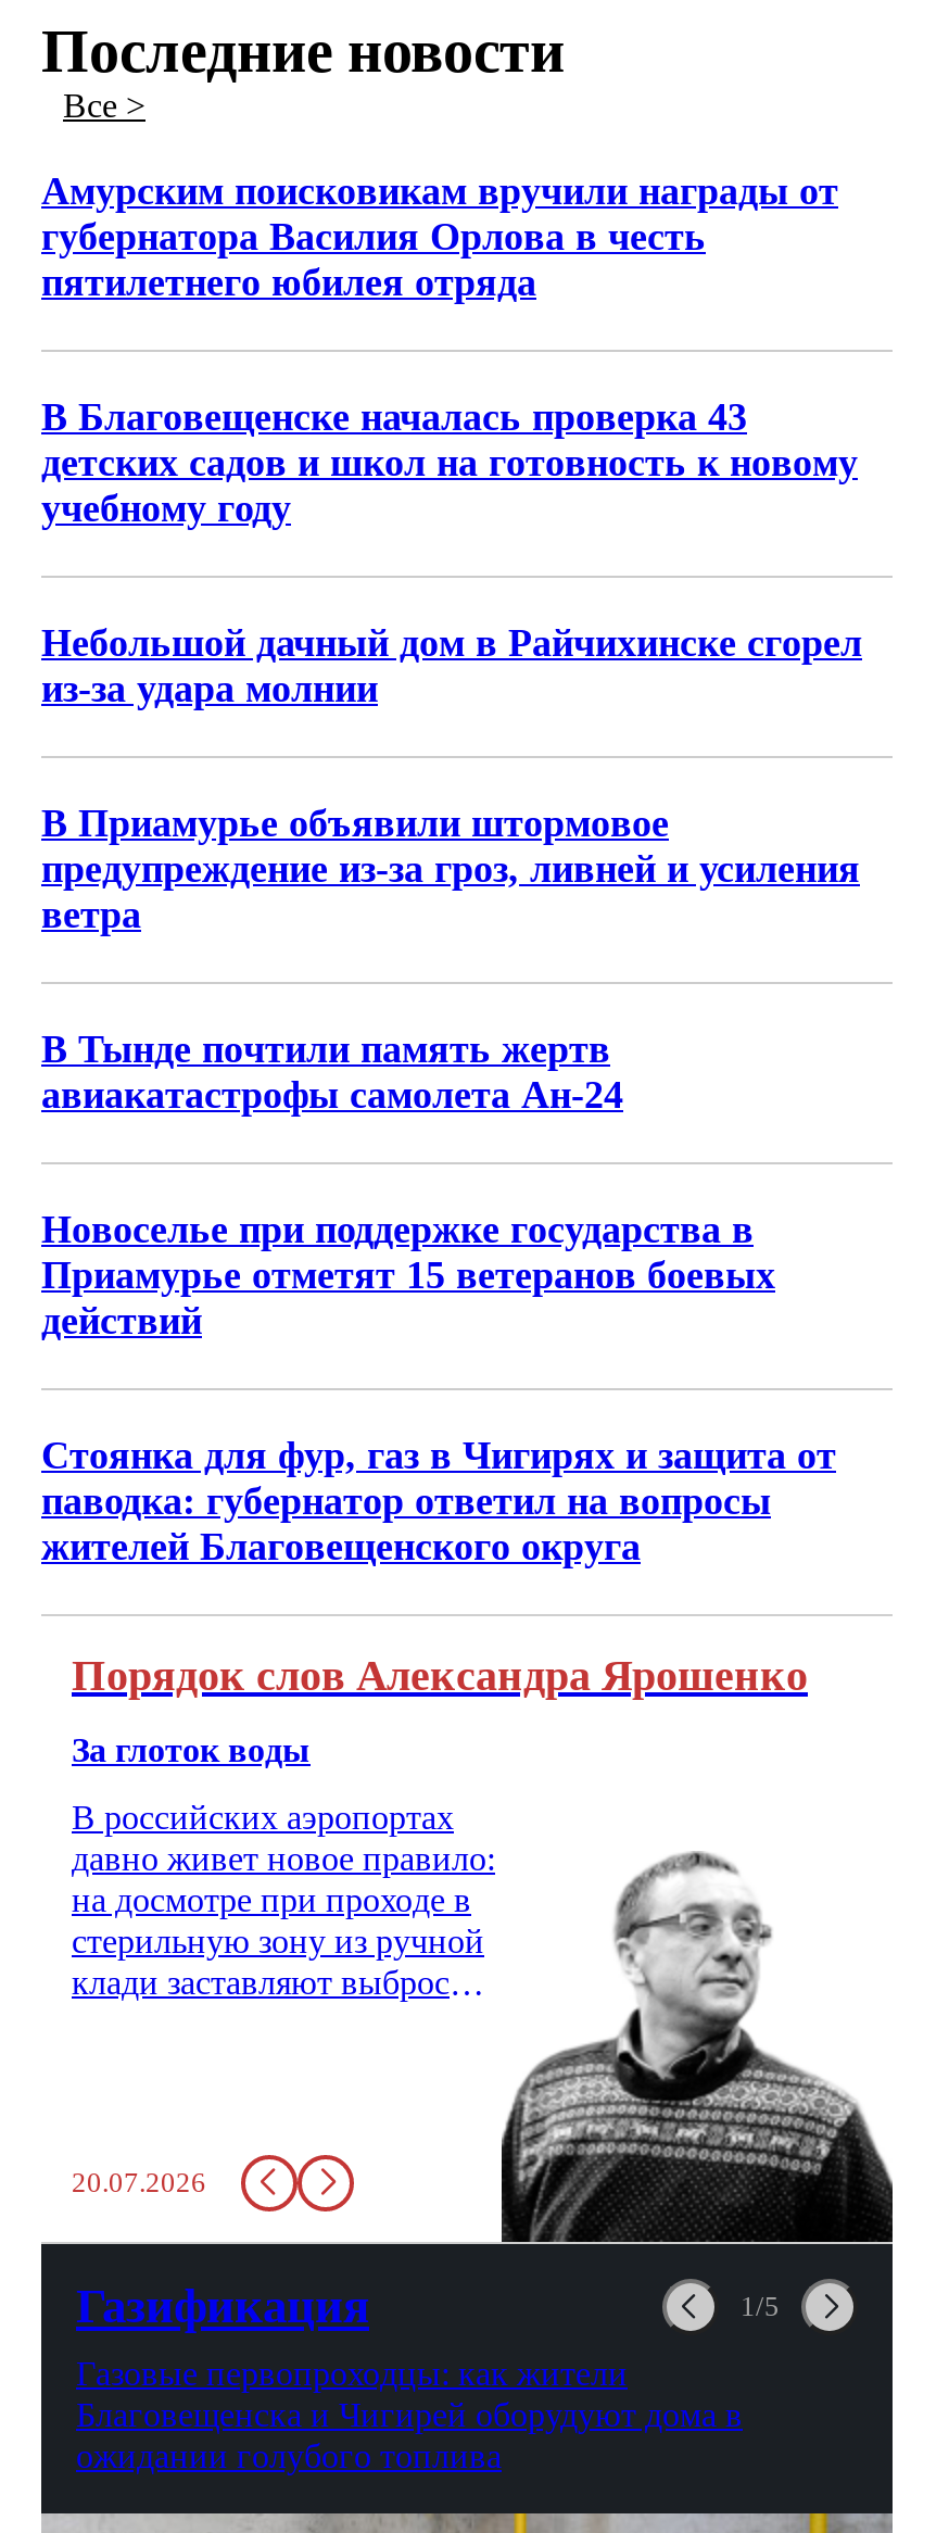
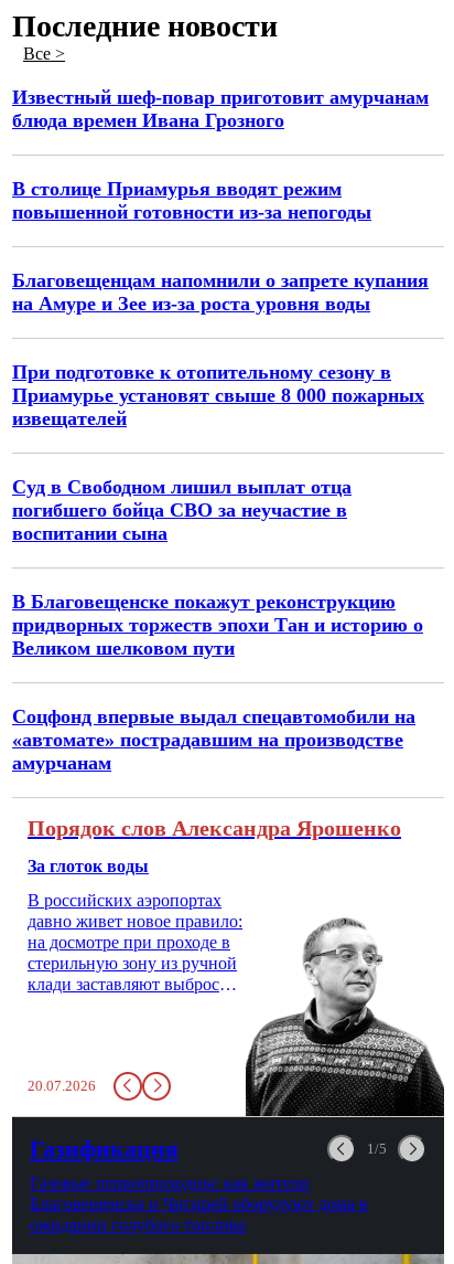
- Амурским поисковикам вручили награды от
- губернатора Василия Орлова в честь
- пятилетнего юбилея отряда
+ Известный шеф-повар приготовит амурчанам
+ блюда времен Ивана Грозного

- В Благовещенске началась проверка 43
- детских садов и школ на готовность к новому
- учебному году
+ В столице Приамурья вводят режим
+ повышенной готовности из-за непогоды

- Небольшой дачный дом в Райчихинске сгорел
- из-за удара молнии
+ Благовещенцам напомнили о запрете купания
+ на Амуре и Зее из-за роста уровня воды

- В Приамурье объявили штормовое
- предупреждение из-за гроз, ливней и усиления
- ветра
+ При подготовке к отопительному сезону в
+ Приамурье установят свыше 8 000 пожарных
+ извещателей

- В Тынде почтили память жертв
- авиакатастрофы самолета Ан-24
+ Суд в Свободном лишил выплат отца
+ погибшего бойца СВО за неучастие в
+ воспитании сына

- Новоселье при поддержке государства в
- Приамурье отметят 15 ветеранов боевых
- действий
+ В Благовещенске покажут реконструкцию
+ придворных торжеств эпохи Тан и историю о
+ Великом шелковом пути

- Стоянка для фур, газ в Чигирях и защита от
- паводка: губернатор ответил на вопросы
- жителей Благовещенского округа
+ Соцфонд впервые выдал спецавтомобили на
+ «автомате» пострадавшим на производстве
+ амурчанам
